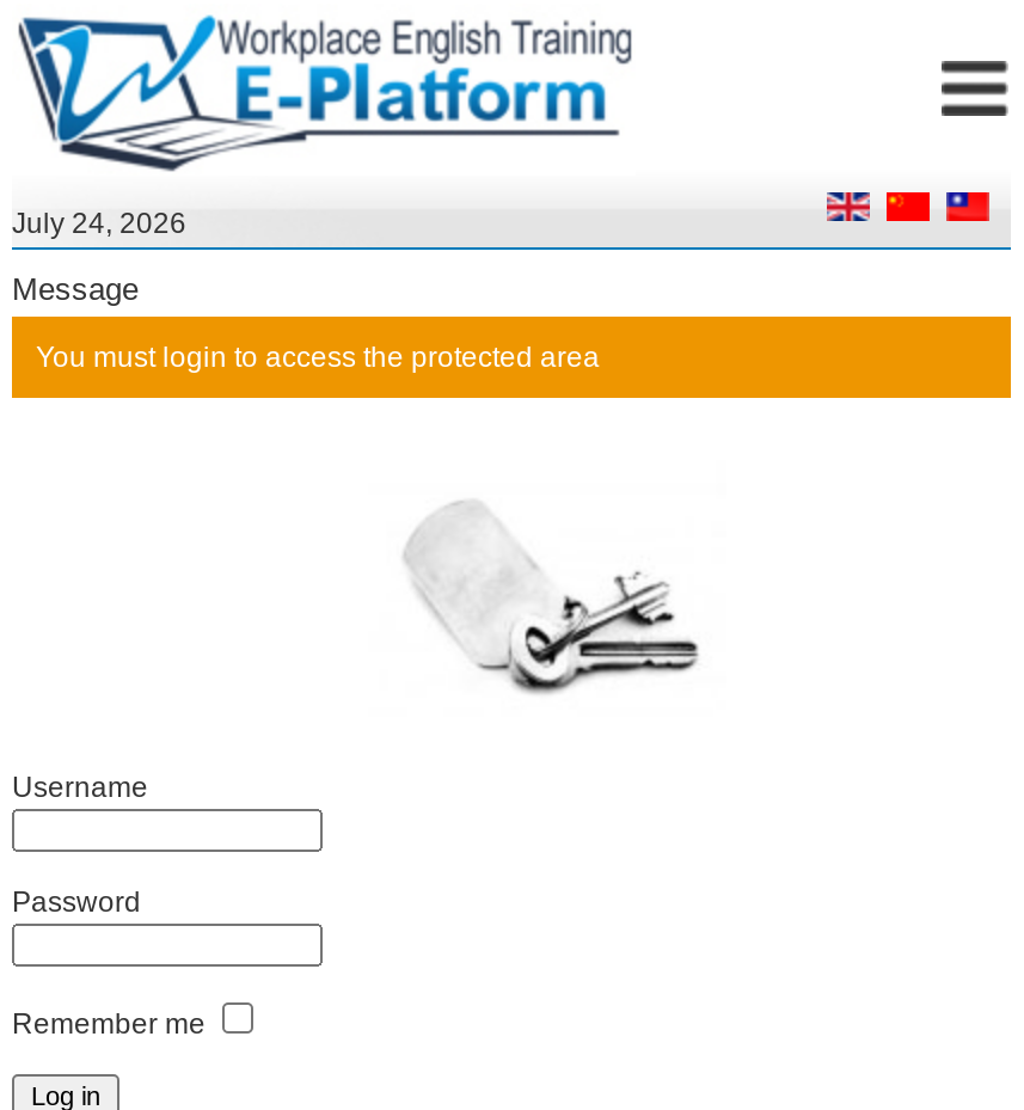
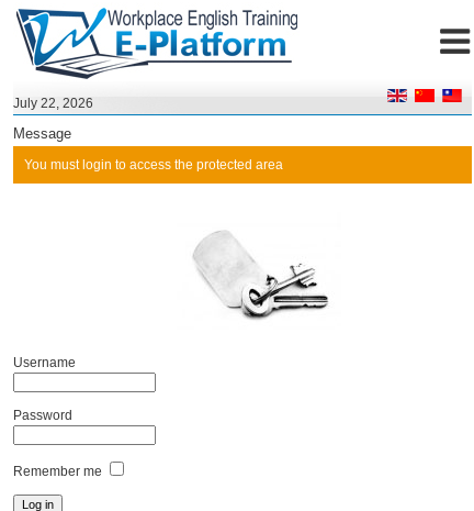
- July 24, 2026
+ July 22, 2026
